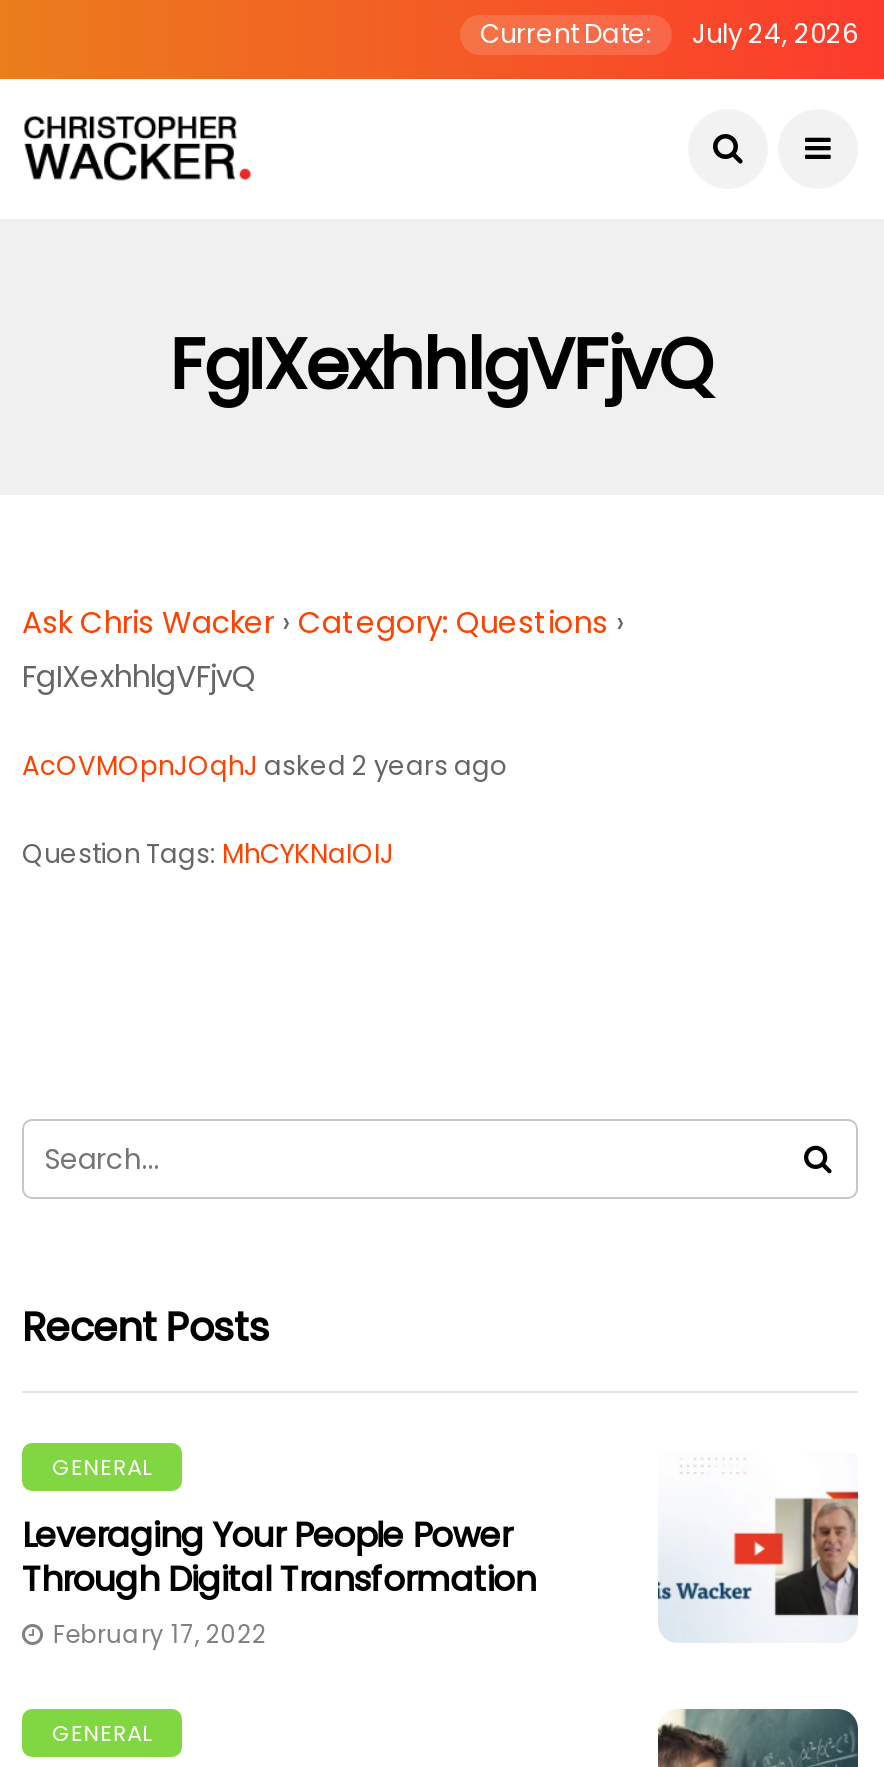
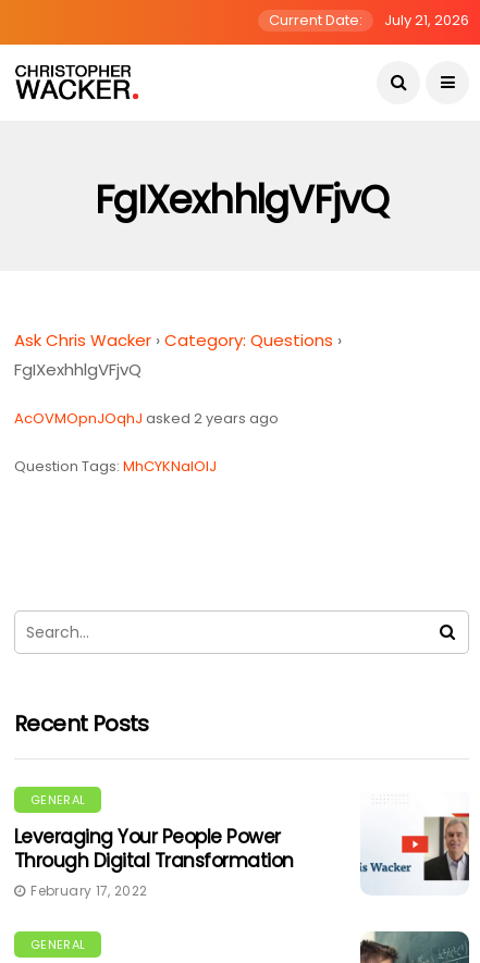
- Current Date: July 24, 2026
+ Current Date: July 21, 2026
